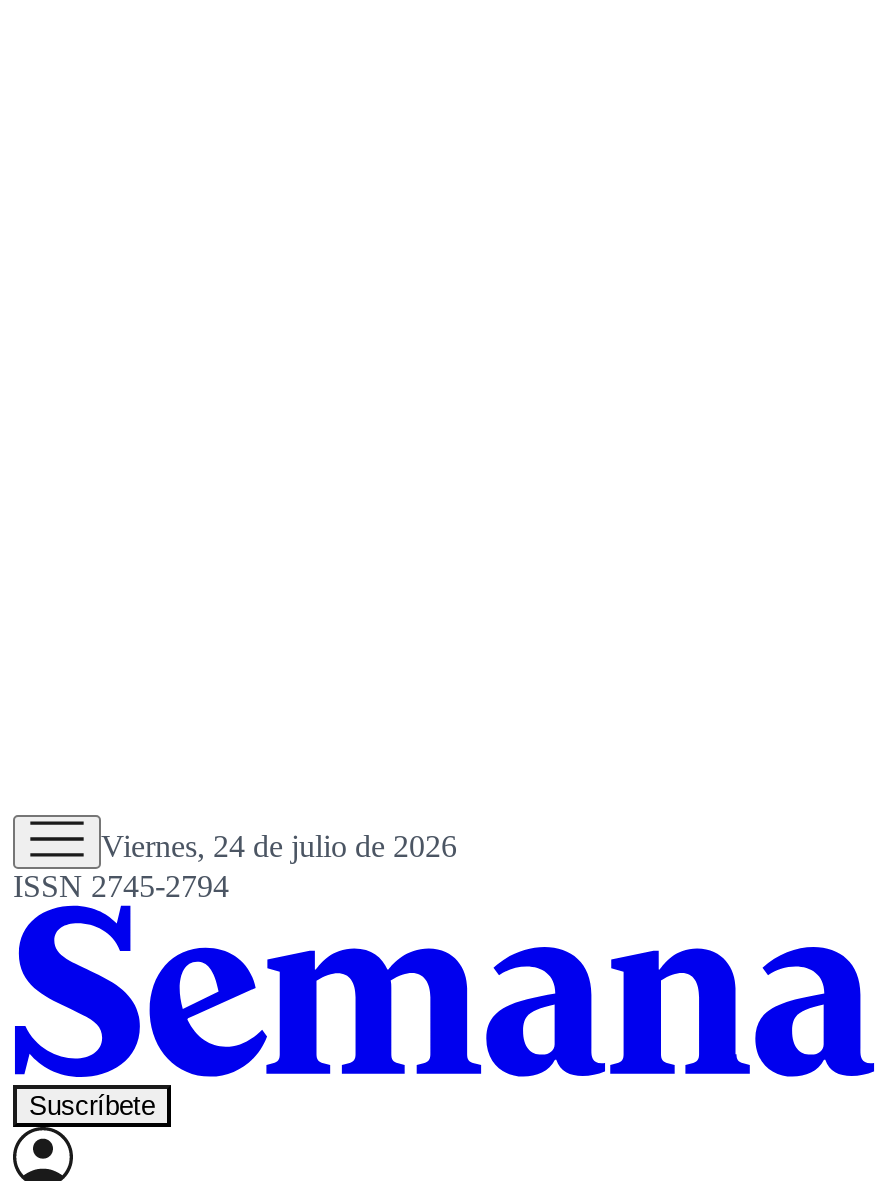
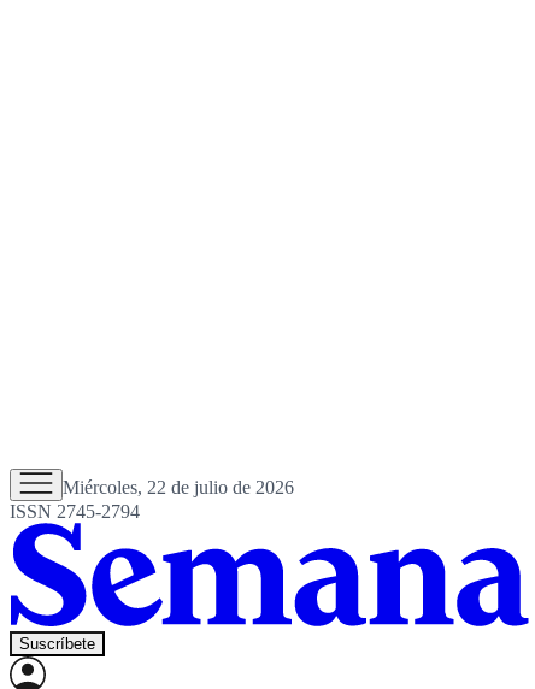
- Viernes, 24 de julio de 2026
+ Miércoles, 22 de julio de 2026
